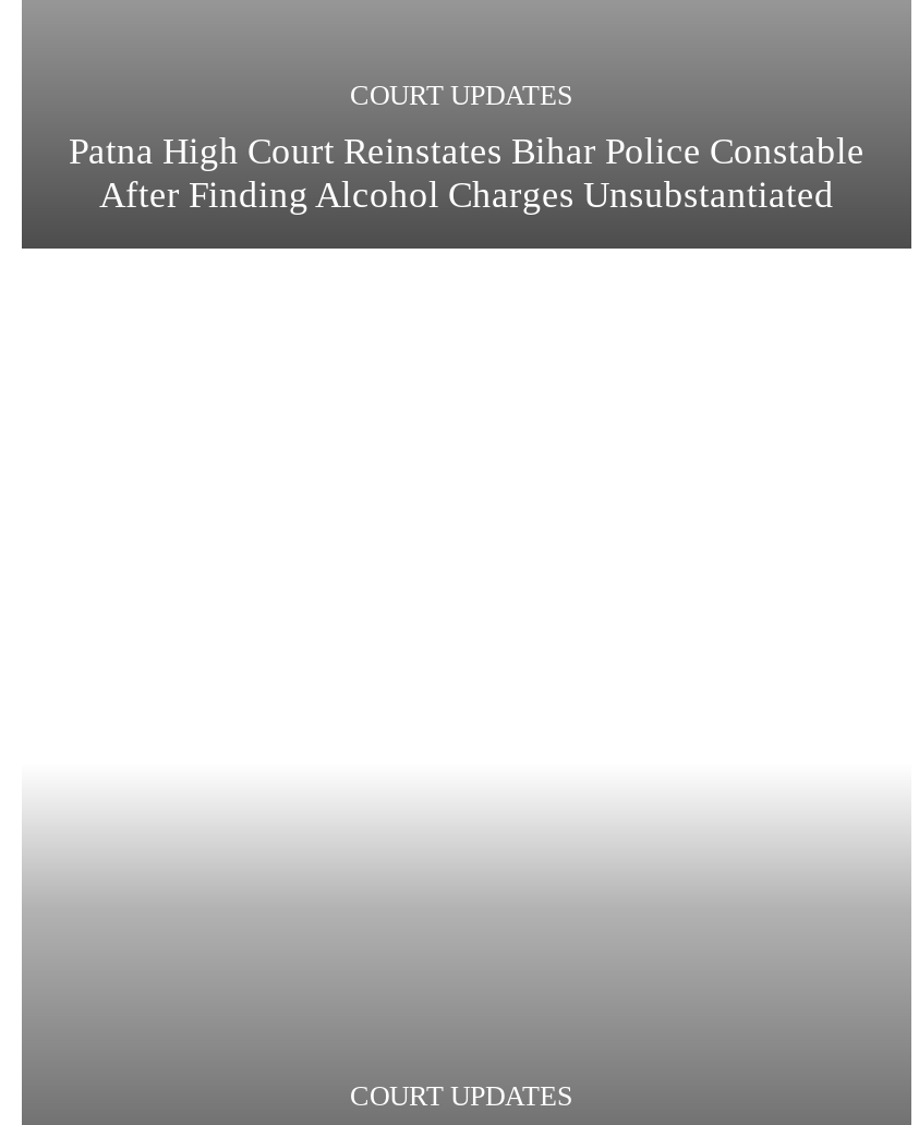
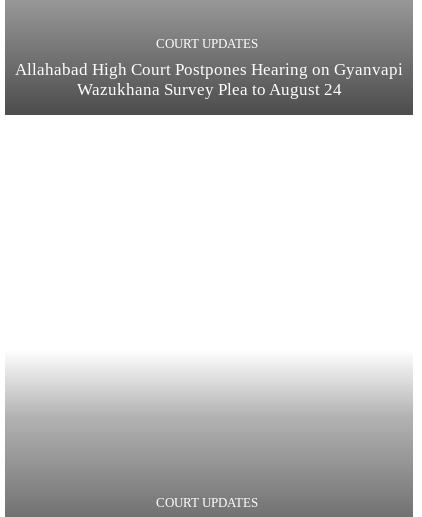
- Patna High Court Reinstates Bihar Police Constable
- After Finding Alcohol Charges Unsubstantiated
+ Allahabad High Court Postpones Hearing on Gyanvapi
+ Wazukhana Survey Plea to August 24
